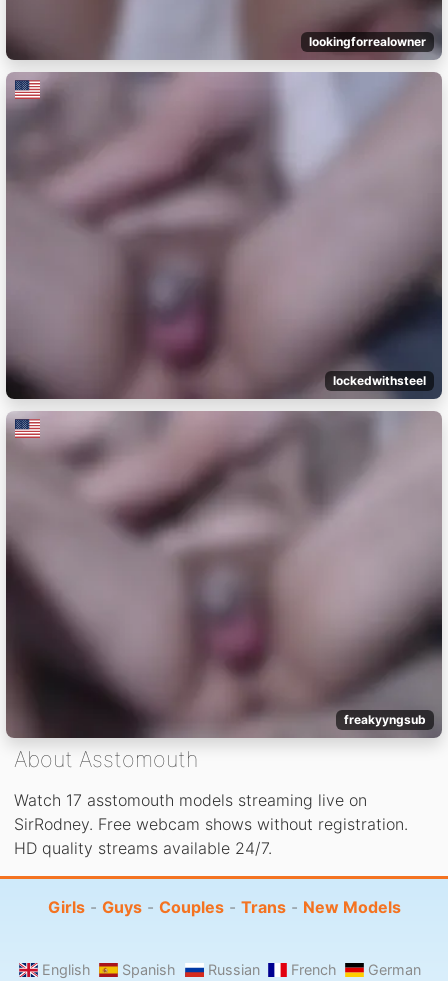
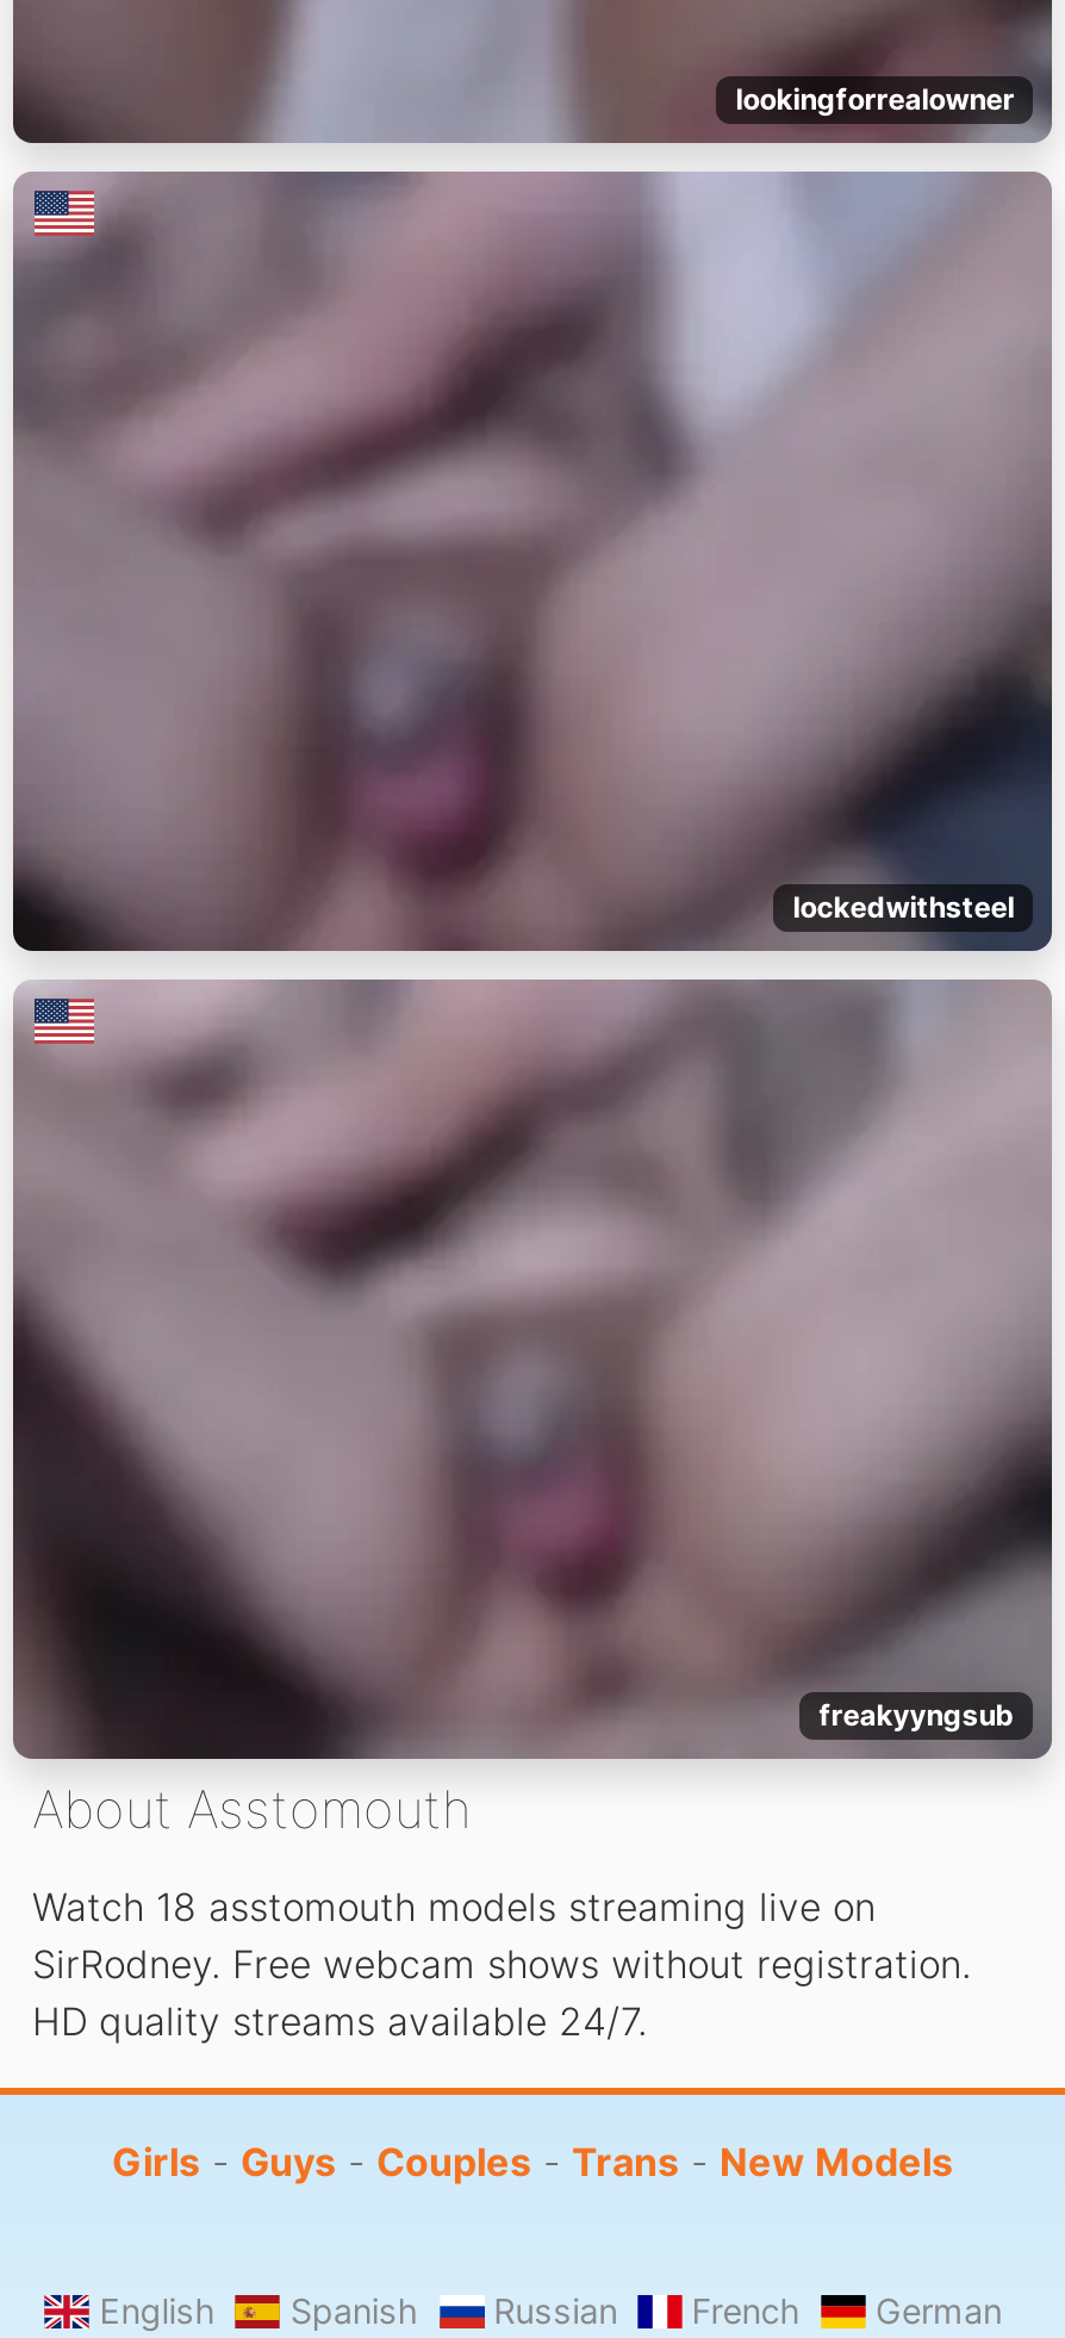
- Watch 17 asstomouth models streaming live on
+ Watch 18 asstomouth models streaming live on
